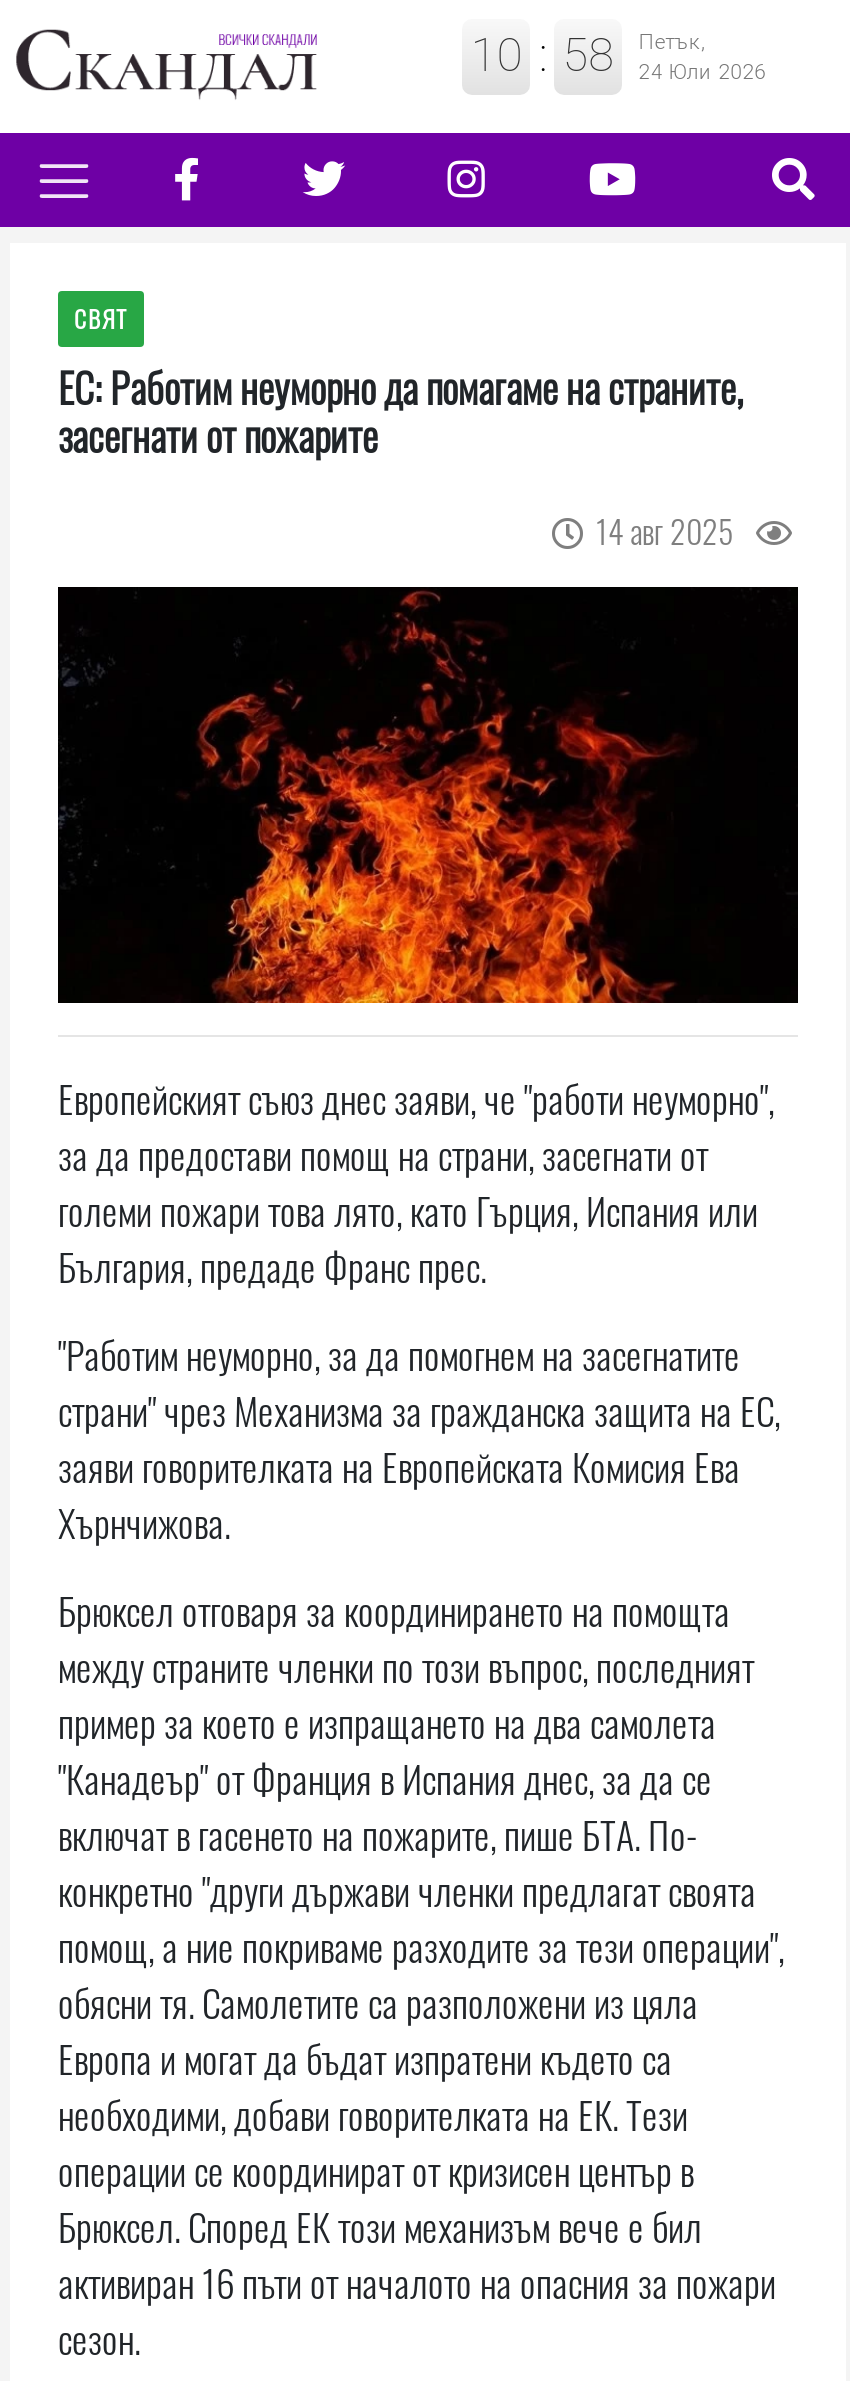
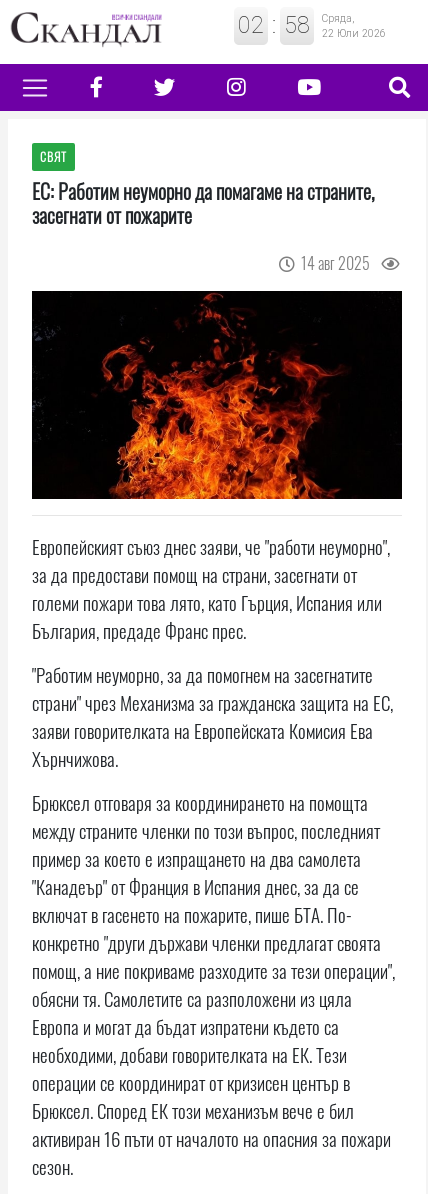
- 10 : 58
- Петък,
- 24 Юли 2026
+ 02 : 58
+ Сряда,
+ 22 Юли 2026
